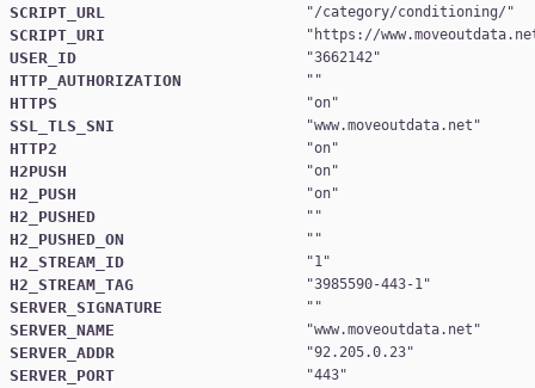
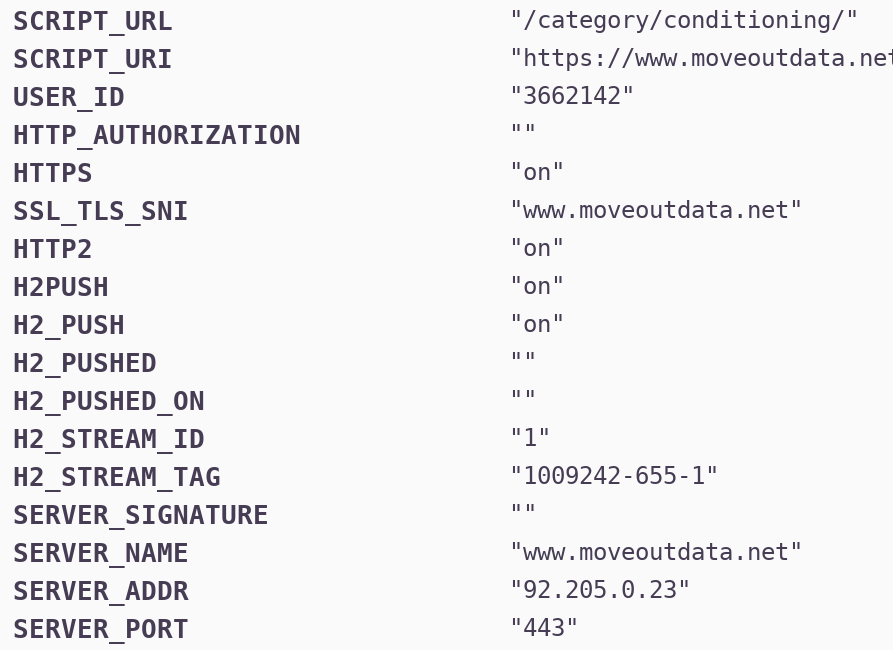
- " 3985590-443-1
+ " 1009242-655-1
